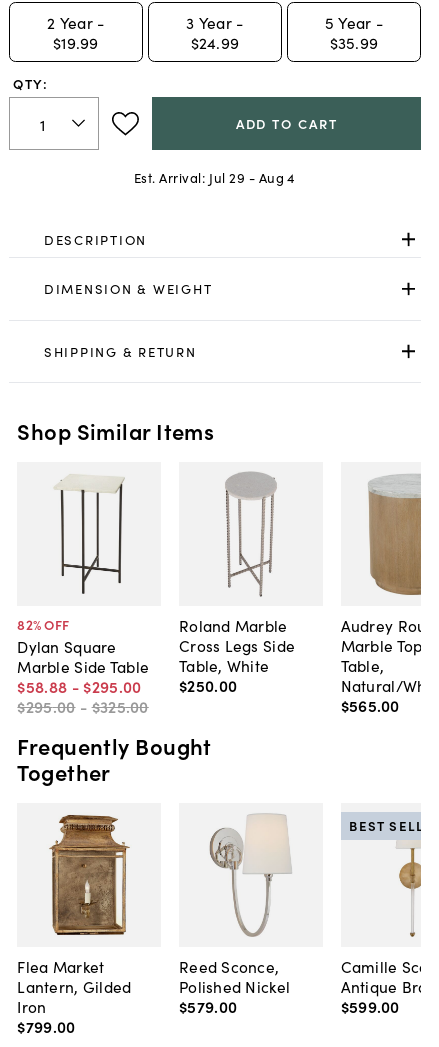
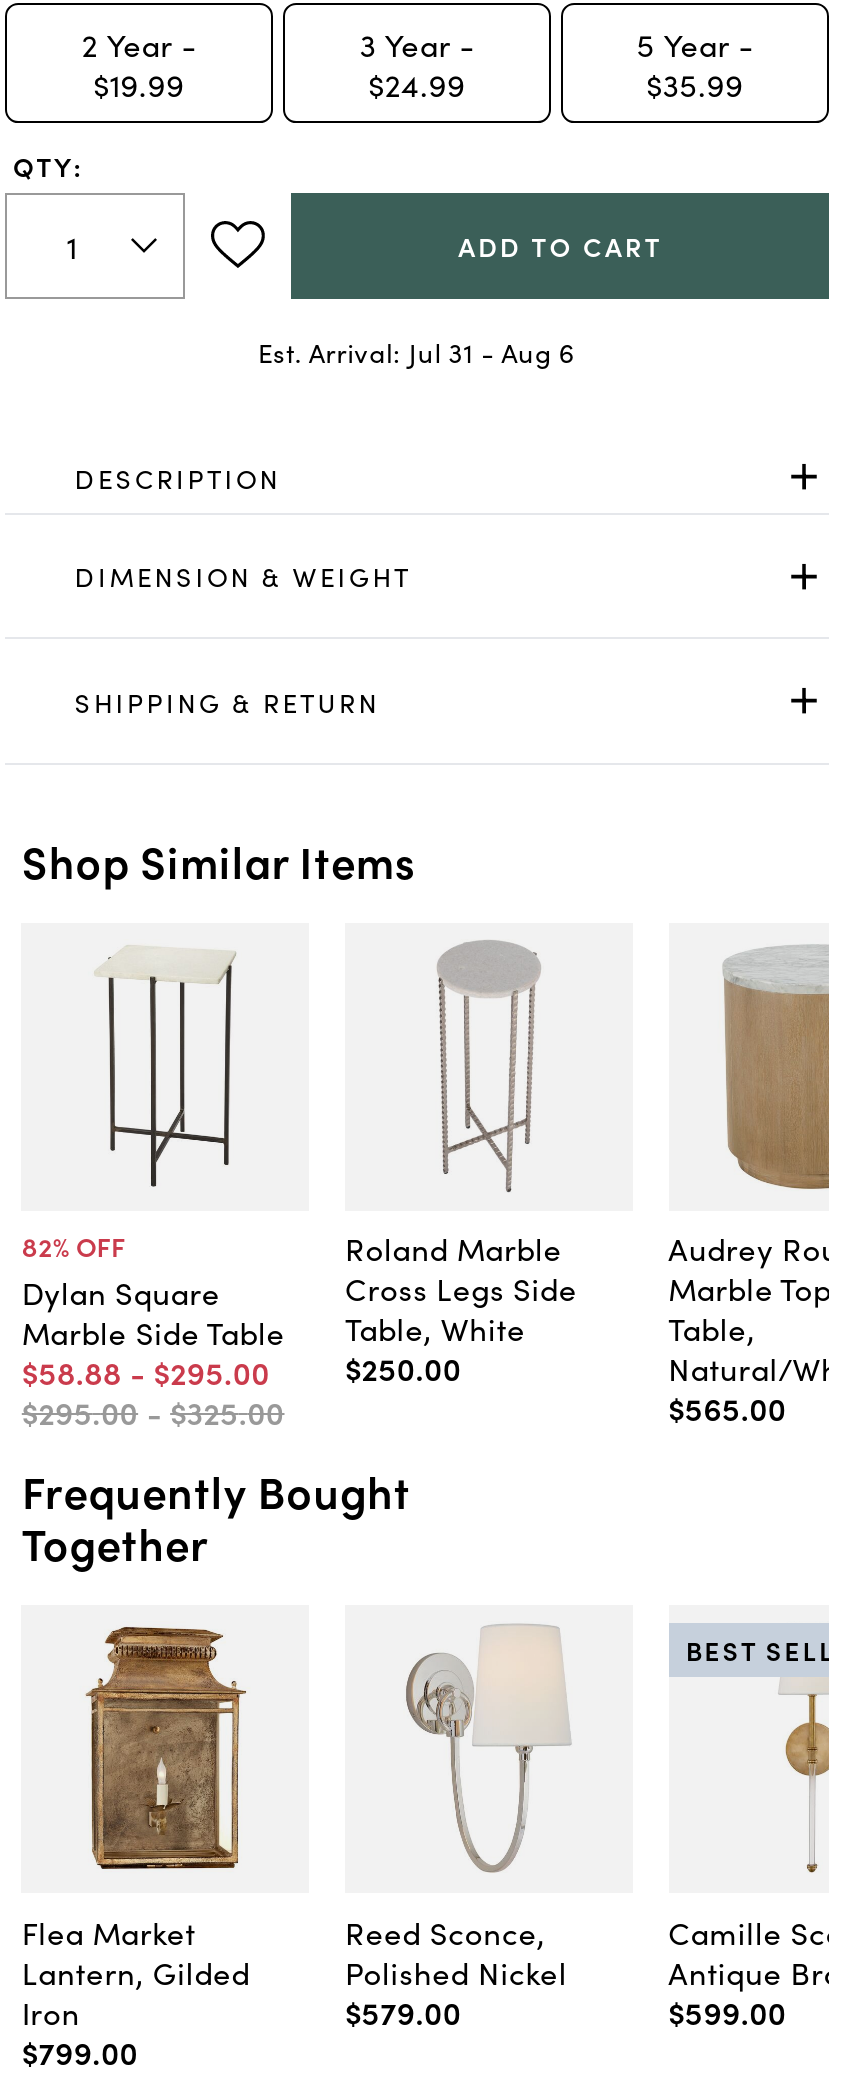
- Est. Arrival: Jul 29 - Aug 4
+ Est. Arrival: Jul 31 - Aug 6
